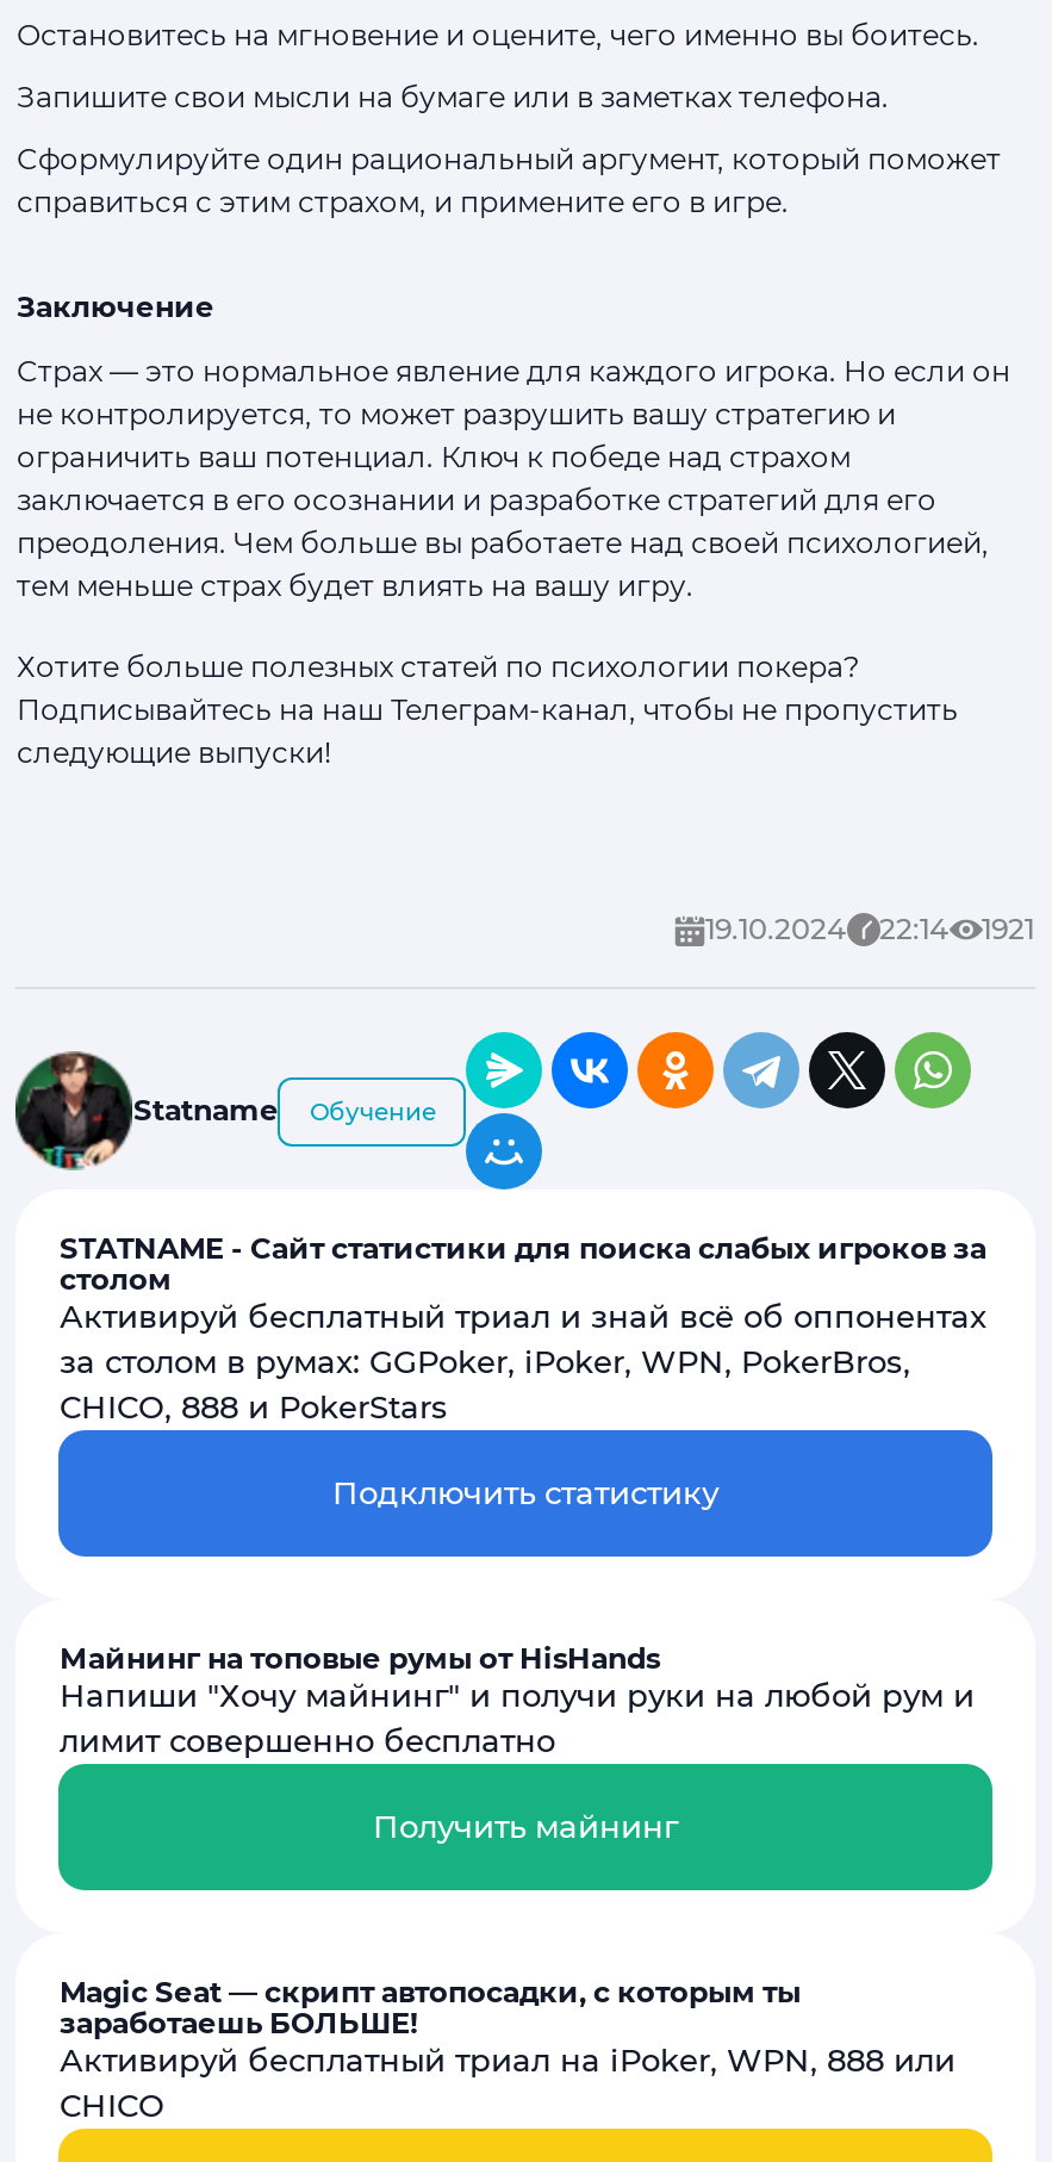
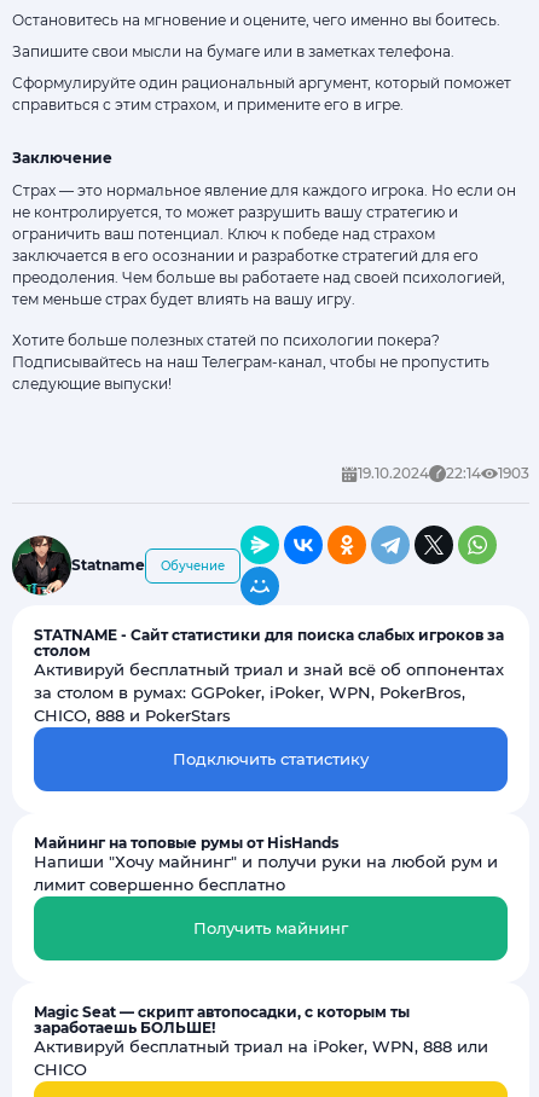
- 19.10.2024 22:14 1921
+ 19.10.2024 22:14 1903
